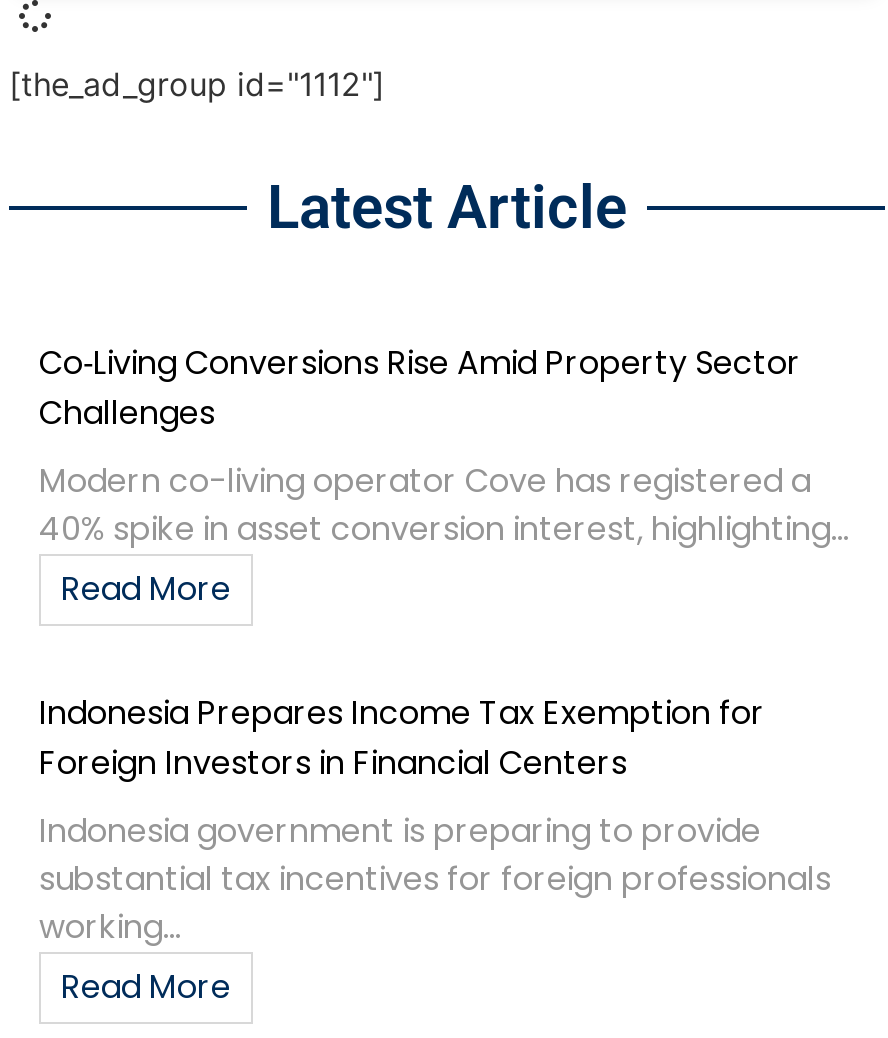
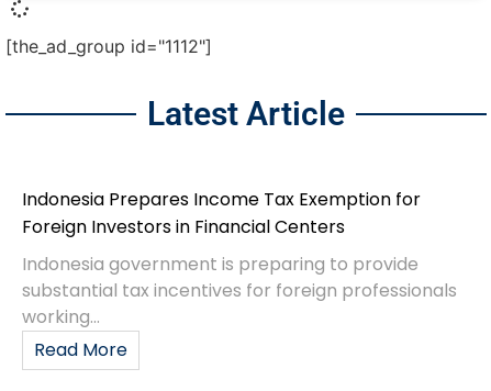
- Co‑Living Conversions Rise Amid Property Sector
- Challenges
- Modern co-living operator Cove has registered a
- 40% spike in asset conversion interest, highlighting...
- Read More
